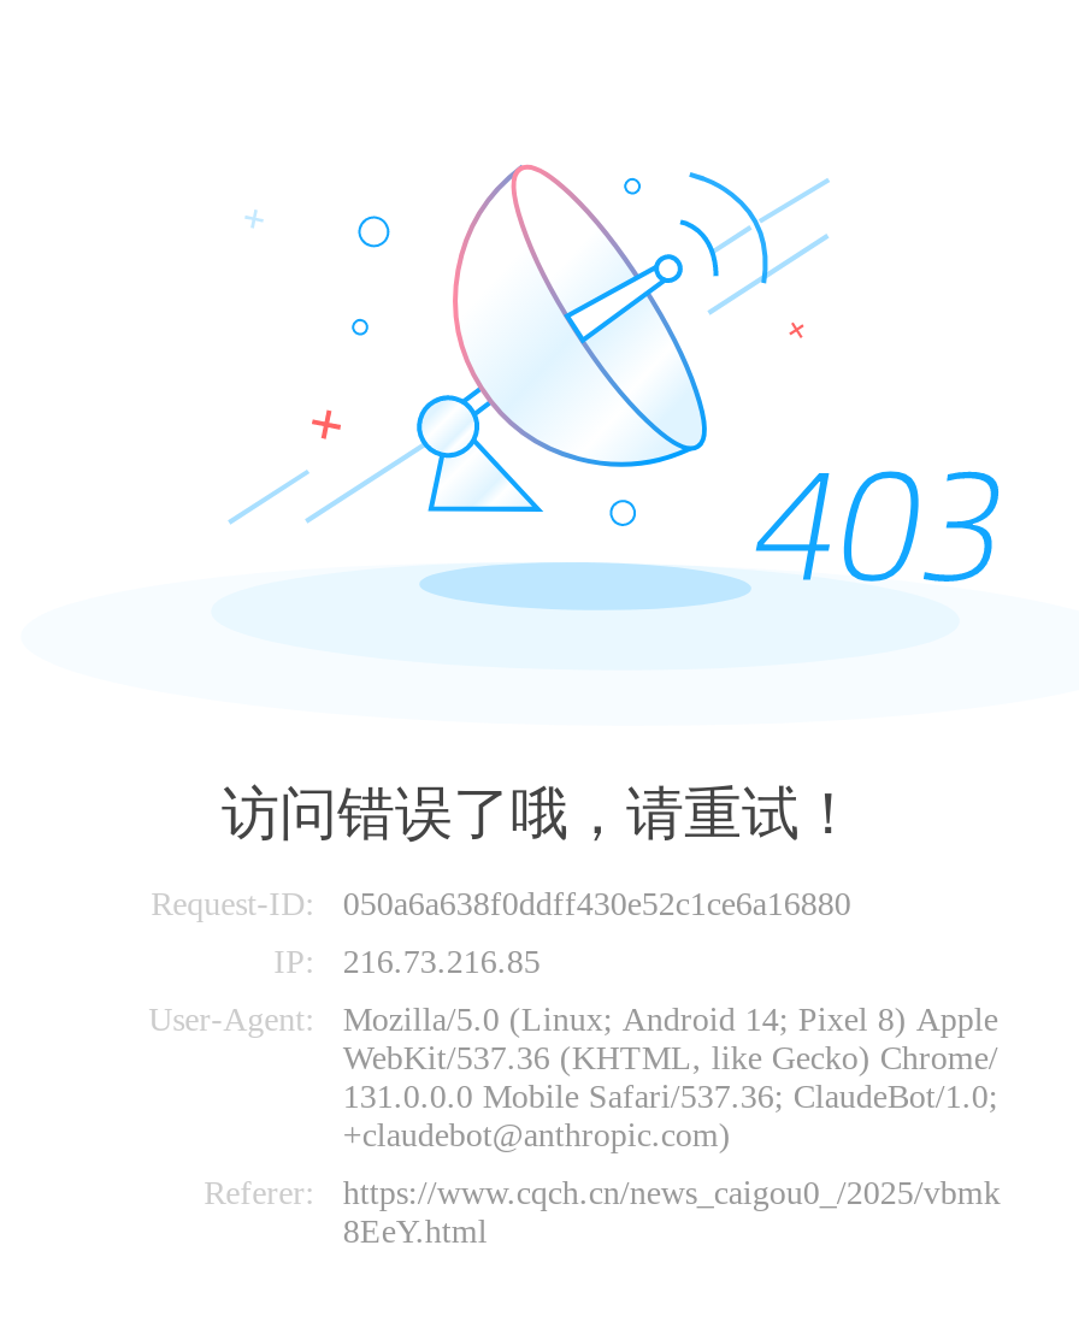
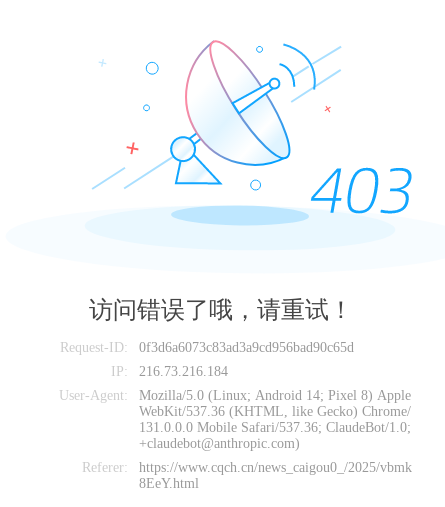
- 050a6a638f0ddff430e52c1ce6a16880
+ 0f3d6a6073c83ad3a9cd956bad90c65d

- IP: 216.73.216.85
+ IP: 216.73.216.184
